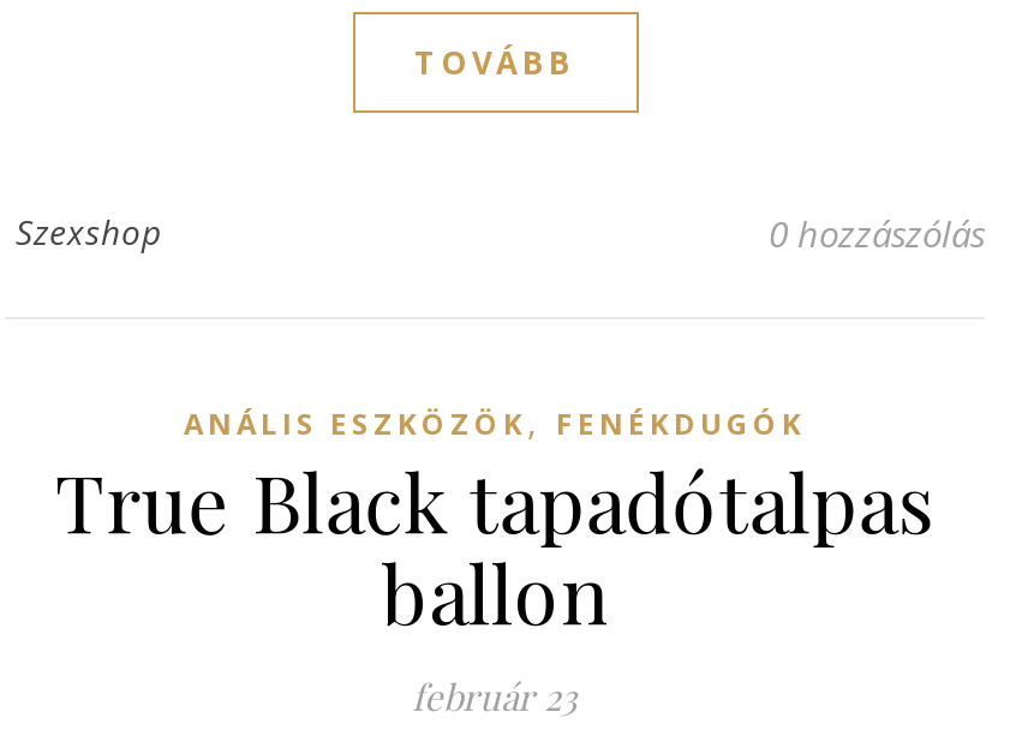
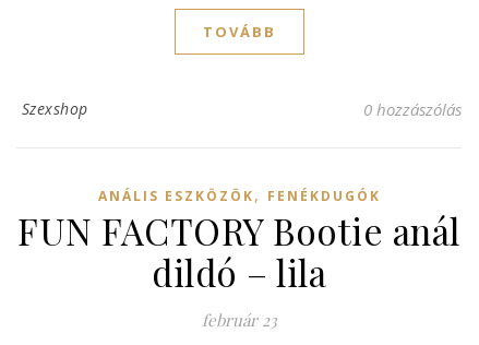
- True Black tapadótalpas
- ballon
+ FUN FACTORY Bootie anál
+ dildó – lila
